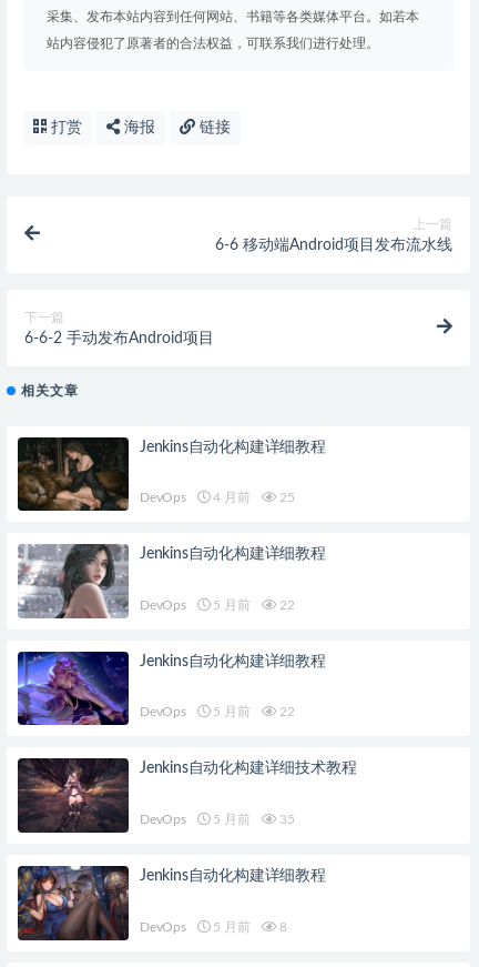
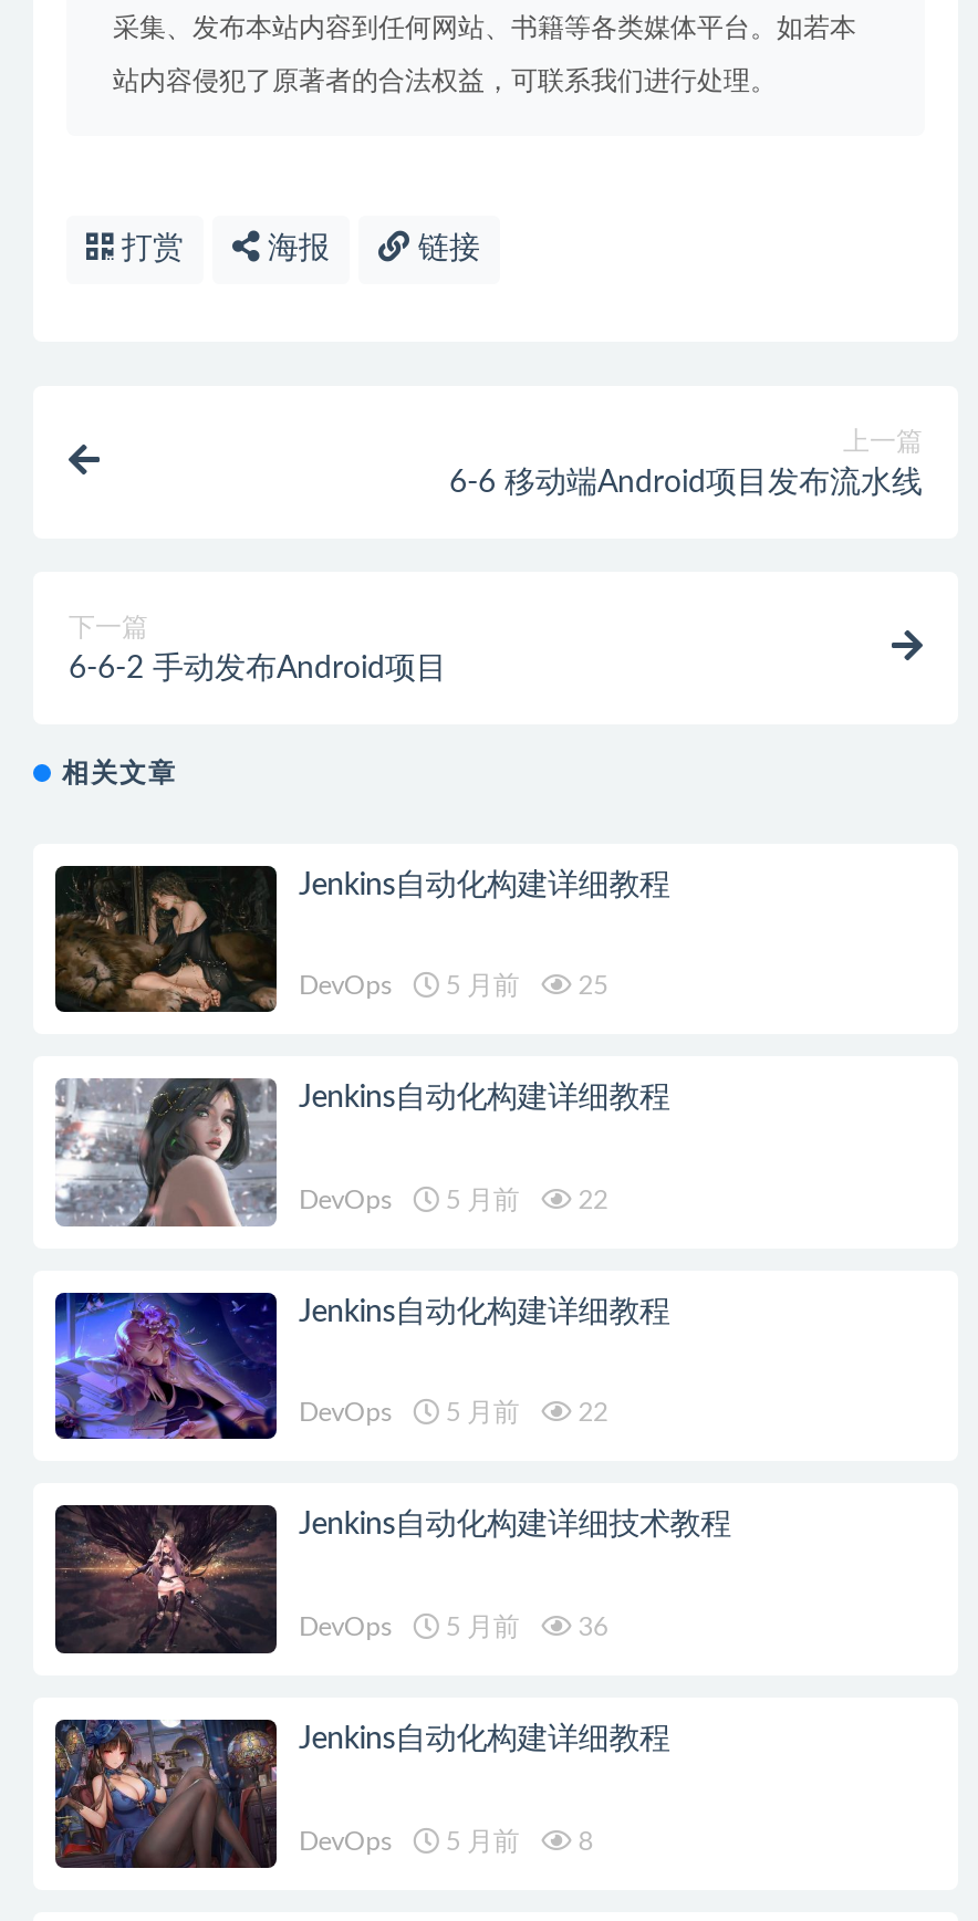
- DevOps 4 月前 25
+ DevOps 5 月前 25

- DevOps 5 月前 35
+ DevOps 5 月前 36
